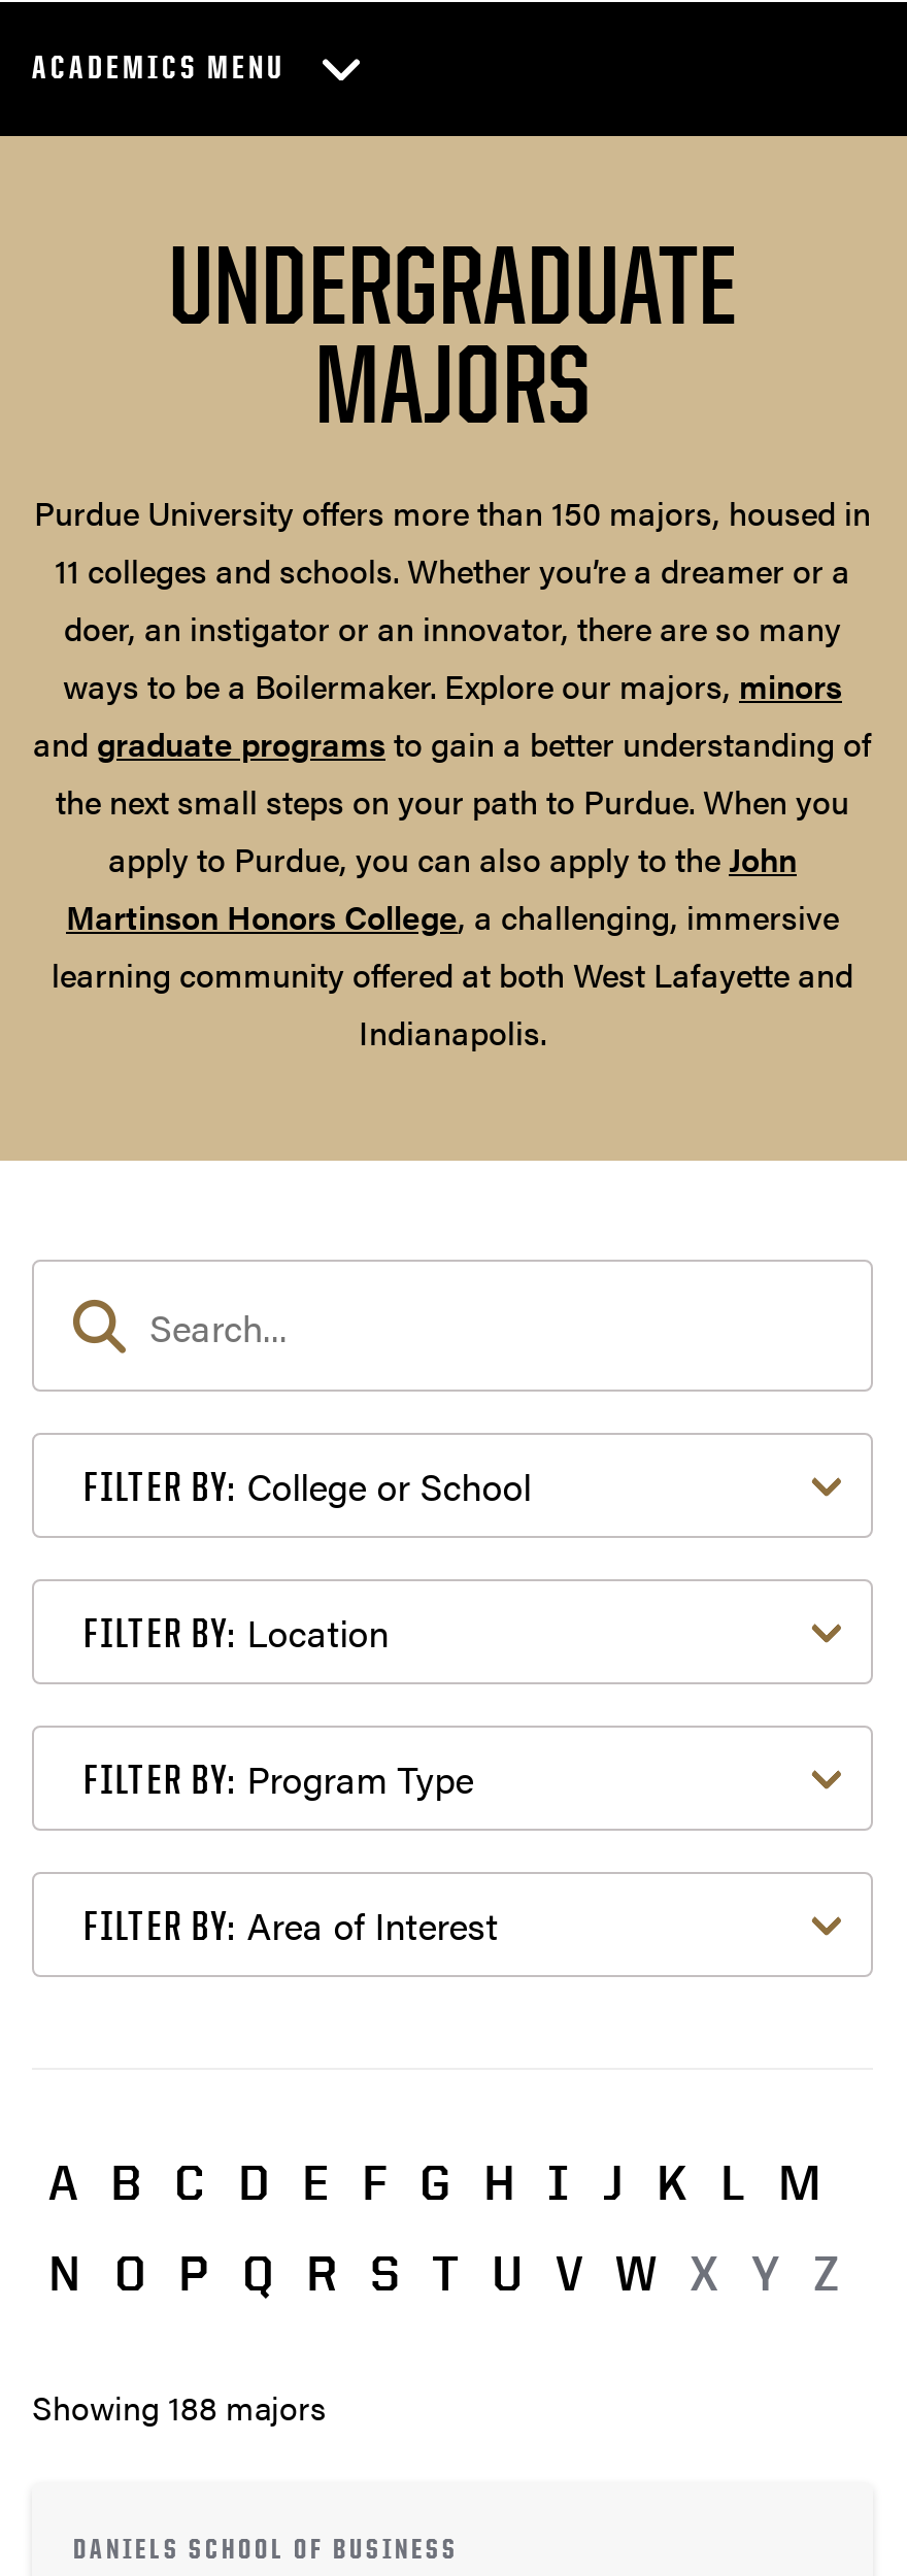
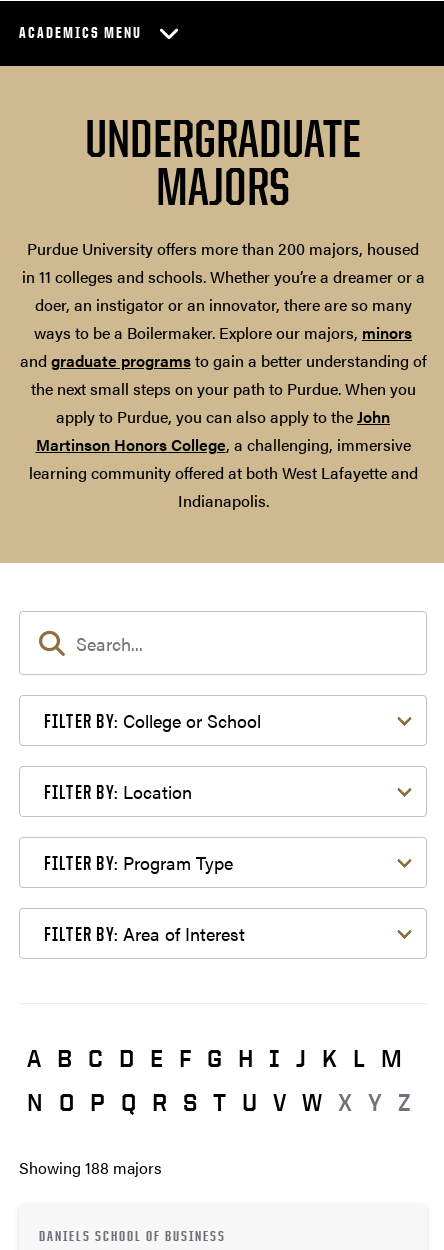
- Purdue University offers more than 150 majors, housed in
- 11 colleges and schools. Whether you’re a dreamer or a
+ Purdue University offers more than 200 majors, housed
+ in 11 colleges and schools. Whether you’re a dreamer or a
